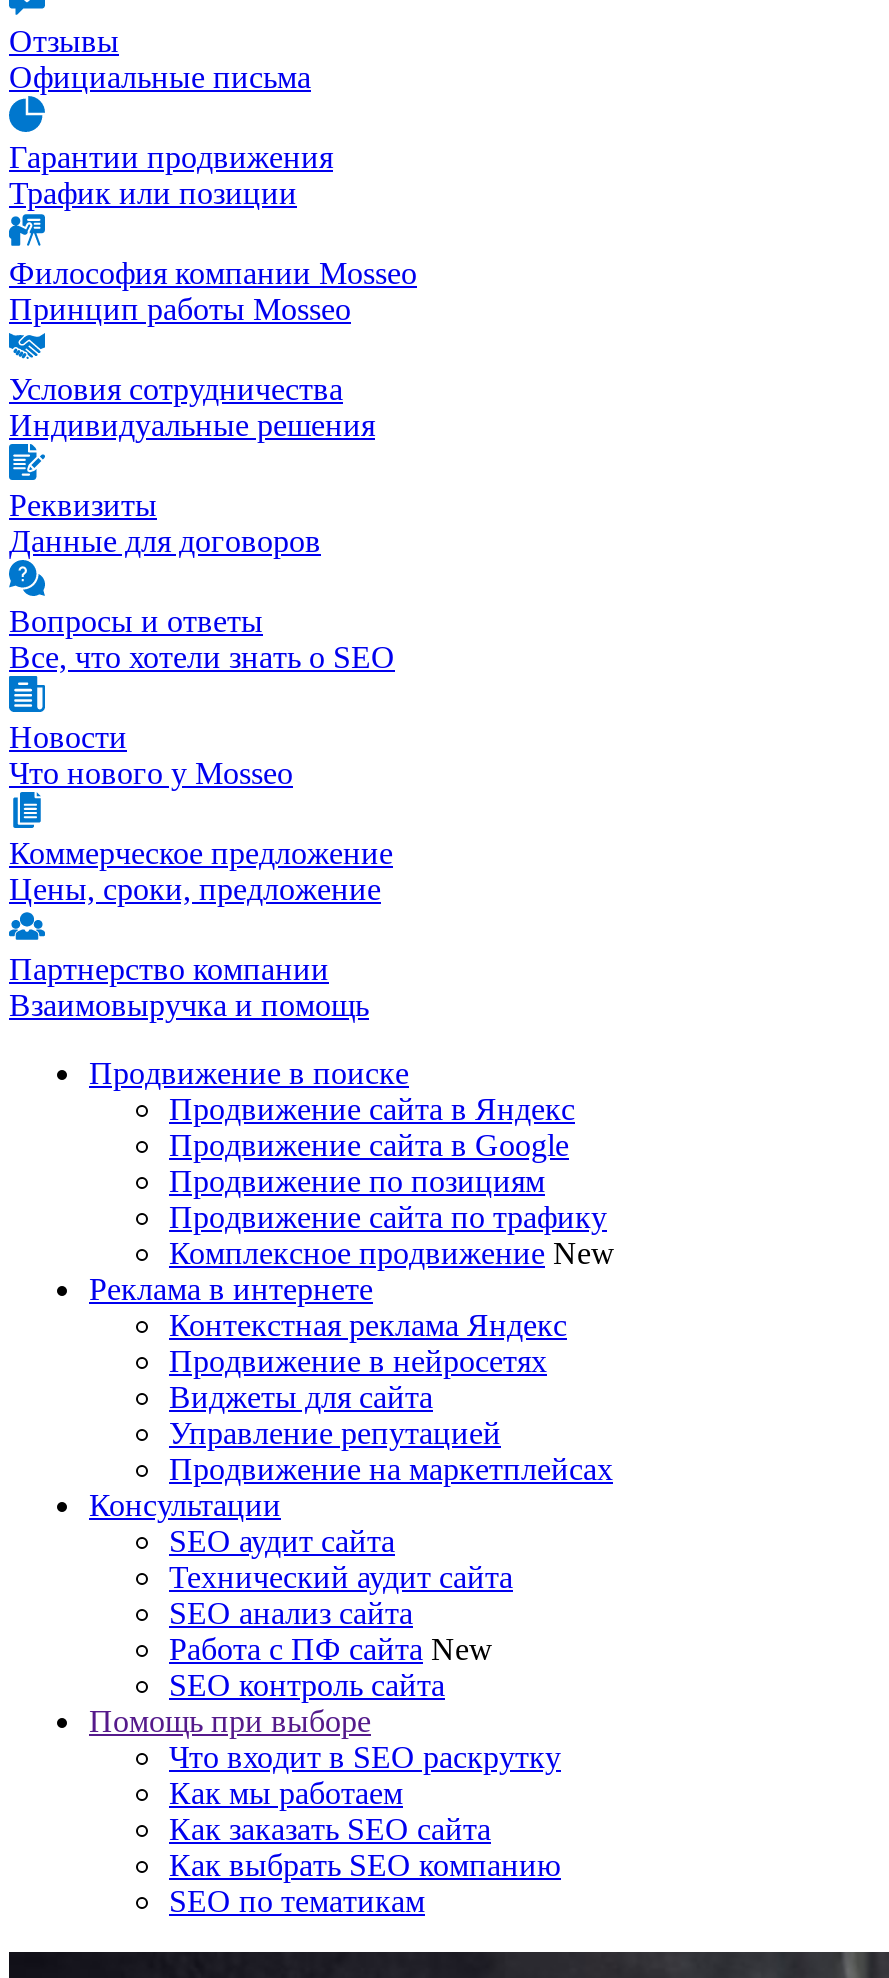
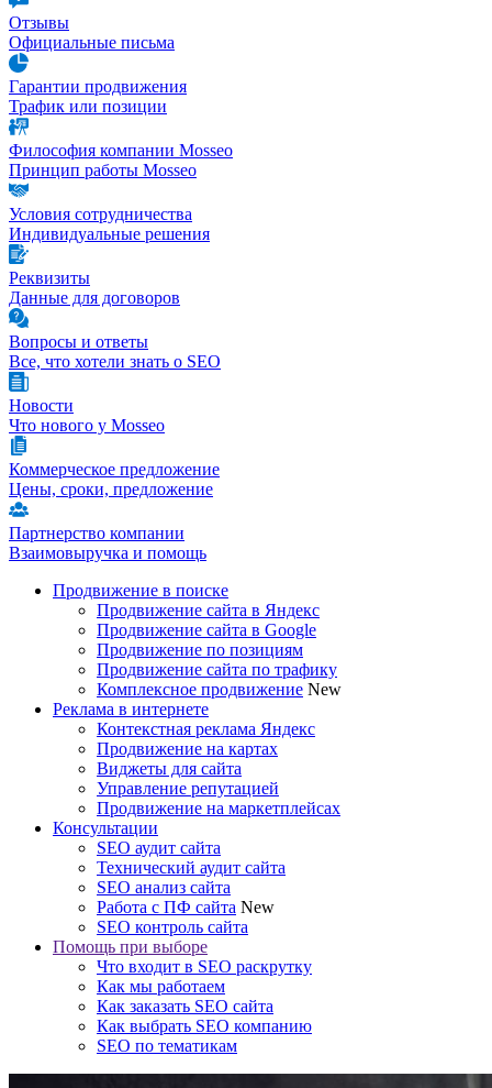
- Продвижение в нейросетях
+ Продвижение на картах
